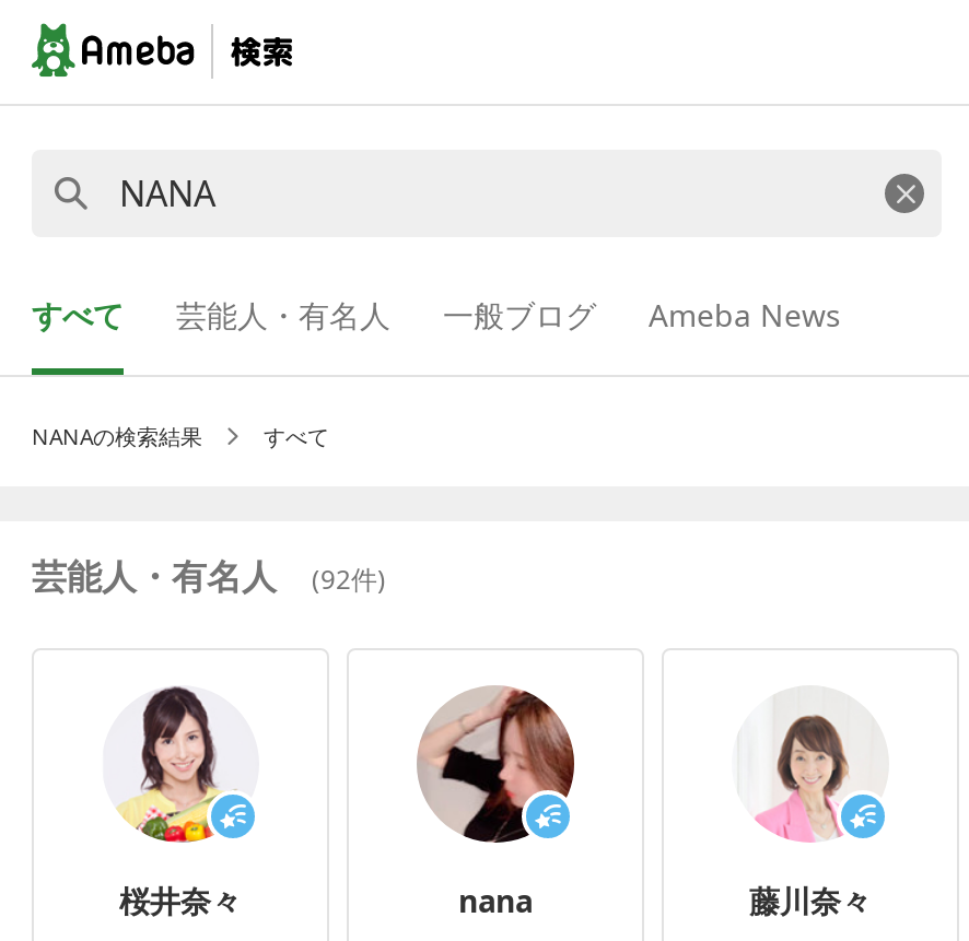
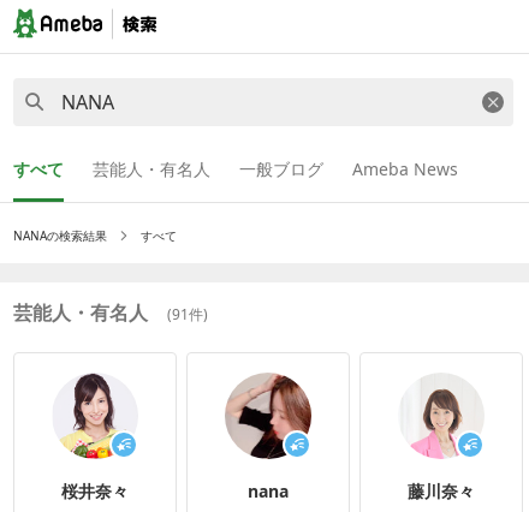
- 芸能人・有名人 (92件)
+ 芸能人・有名人 (91件)
